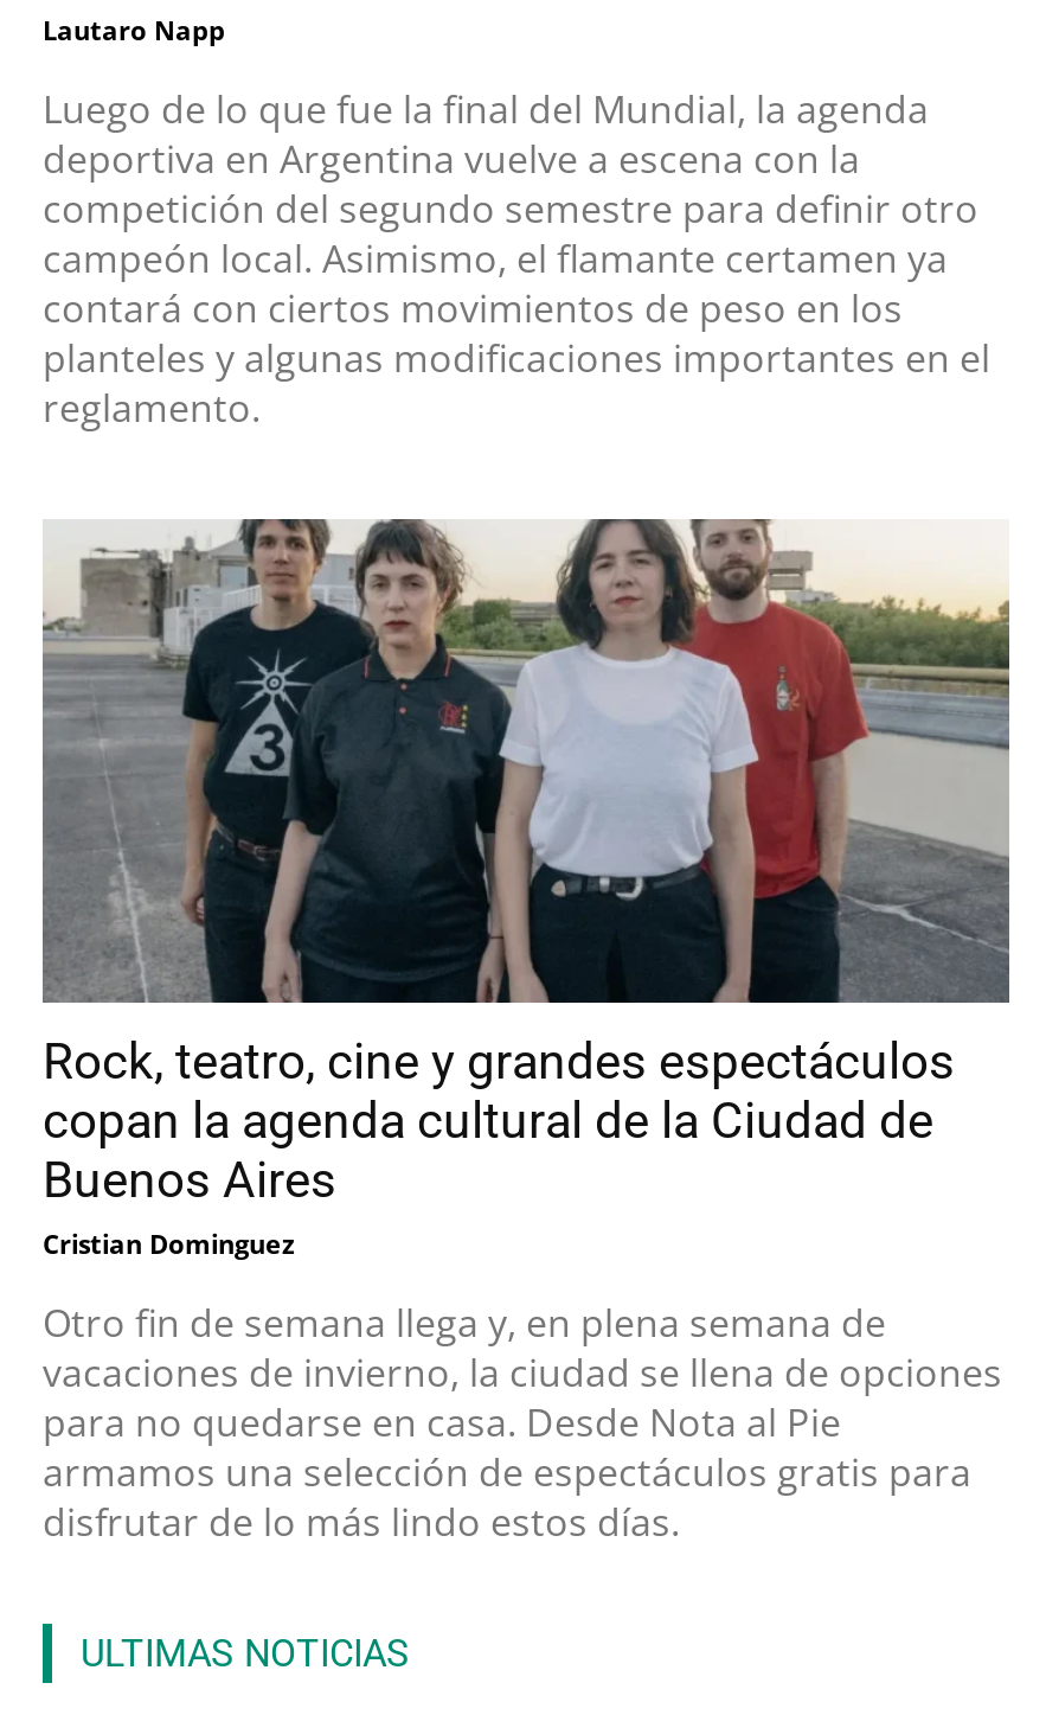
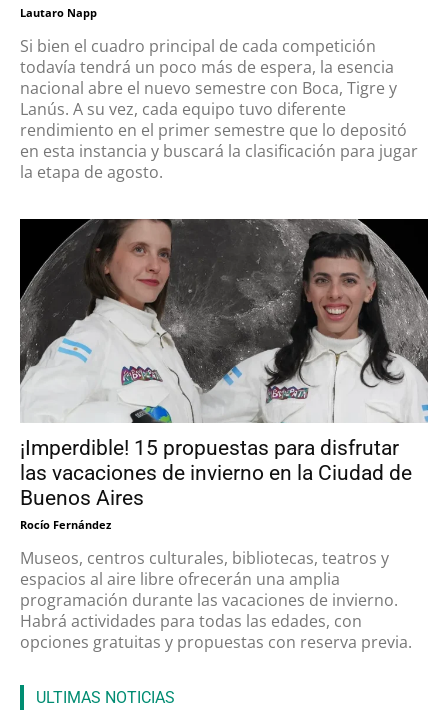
- Luego de lo que fue la final del Mundial, la agenda
- deportiva en Argentina vuelve a escena con la
- competición del segundo semestre para definir otro
- campeón local. Asimismo, el flamante certamen ya
- contará con ciertos movimientos de peso en los
- planteles y algunas modificaciones importantes en el
- reglamento.
+ Si bien el cuadro principal de cada competición
+ todavía tendrá un poco más de espera, la esencia
+ nacional abre el nuevo semestre con Boca, Tigre y
+ Lanús. A su vez, cada equipo tuvo diferente
+ rendimiento en el primer semestre que lo depositó
+ en esta instancia y buscará la clasificación para jugar
+ la etapa de agosto.

- [image]
- Rock, teatro, cine y grandes espectáculos
- copan la agenda cultural de la Ciudad de
+ [image]
+ ¡Imperdible! 15 propuestas para disfrutar
+ las vacaciones de invierno en la Ciudad de

- Cristian Dominguez
+ Rocío Fernández

- Otro fin de semana llega y, en plena semana de
- vacaciones de invierno, la ciudad se llena de opciones
- para no quedarse en casa. Desde Nota al Pie
- armamos una selección de espectáculos gratis para
- disfrutar de lo más lindo estos días.
+ Museos, centros culturales, bibliotecas, teatros y
+ espacios al aire libre ofrecerán una amplia
+ programación durante las vacaciones de invierno.
+ Habrá actividades para todas las edades, con
+ opciones gratuitas y propuestas con reserva previa.
